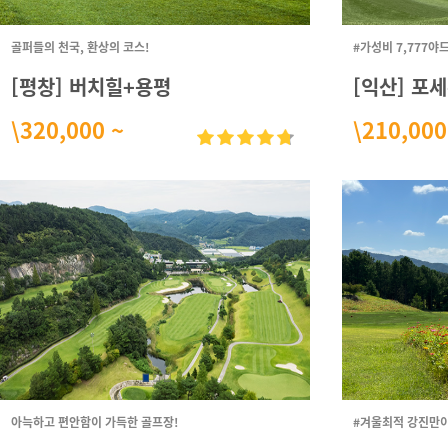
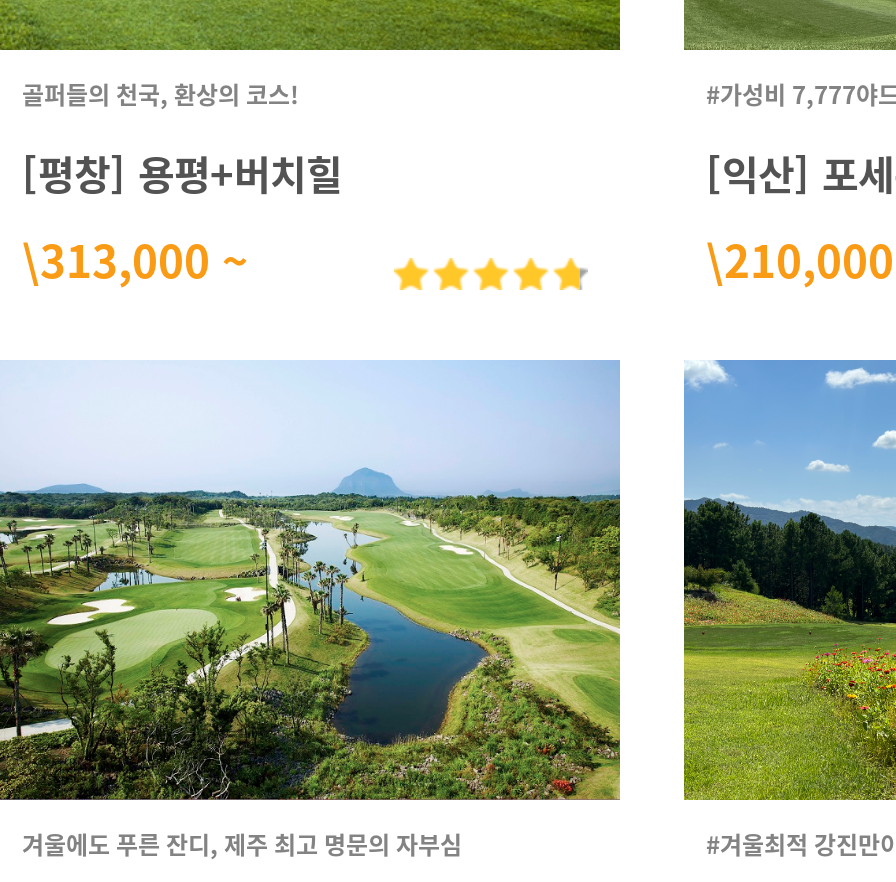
- [평창] 버치힐+용평
+ [평창] 용평+버치힐

- \320,000 ~
+ \313,000 ~

- [image]
- 아늑하고 편안함이 가득한 골프장!
+ [image]
+ 겨울에도 푸른 잔디, 제주 최고 명문의 자부심
